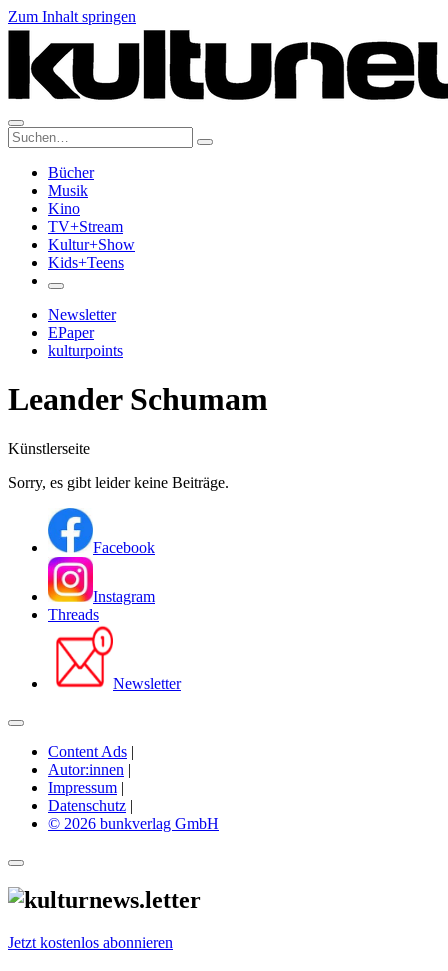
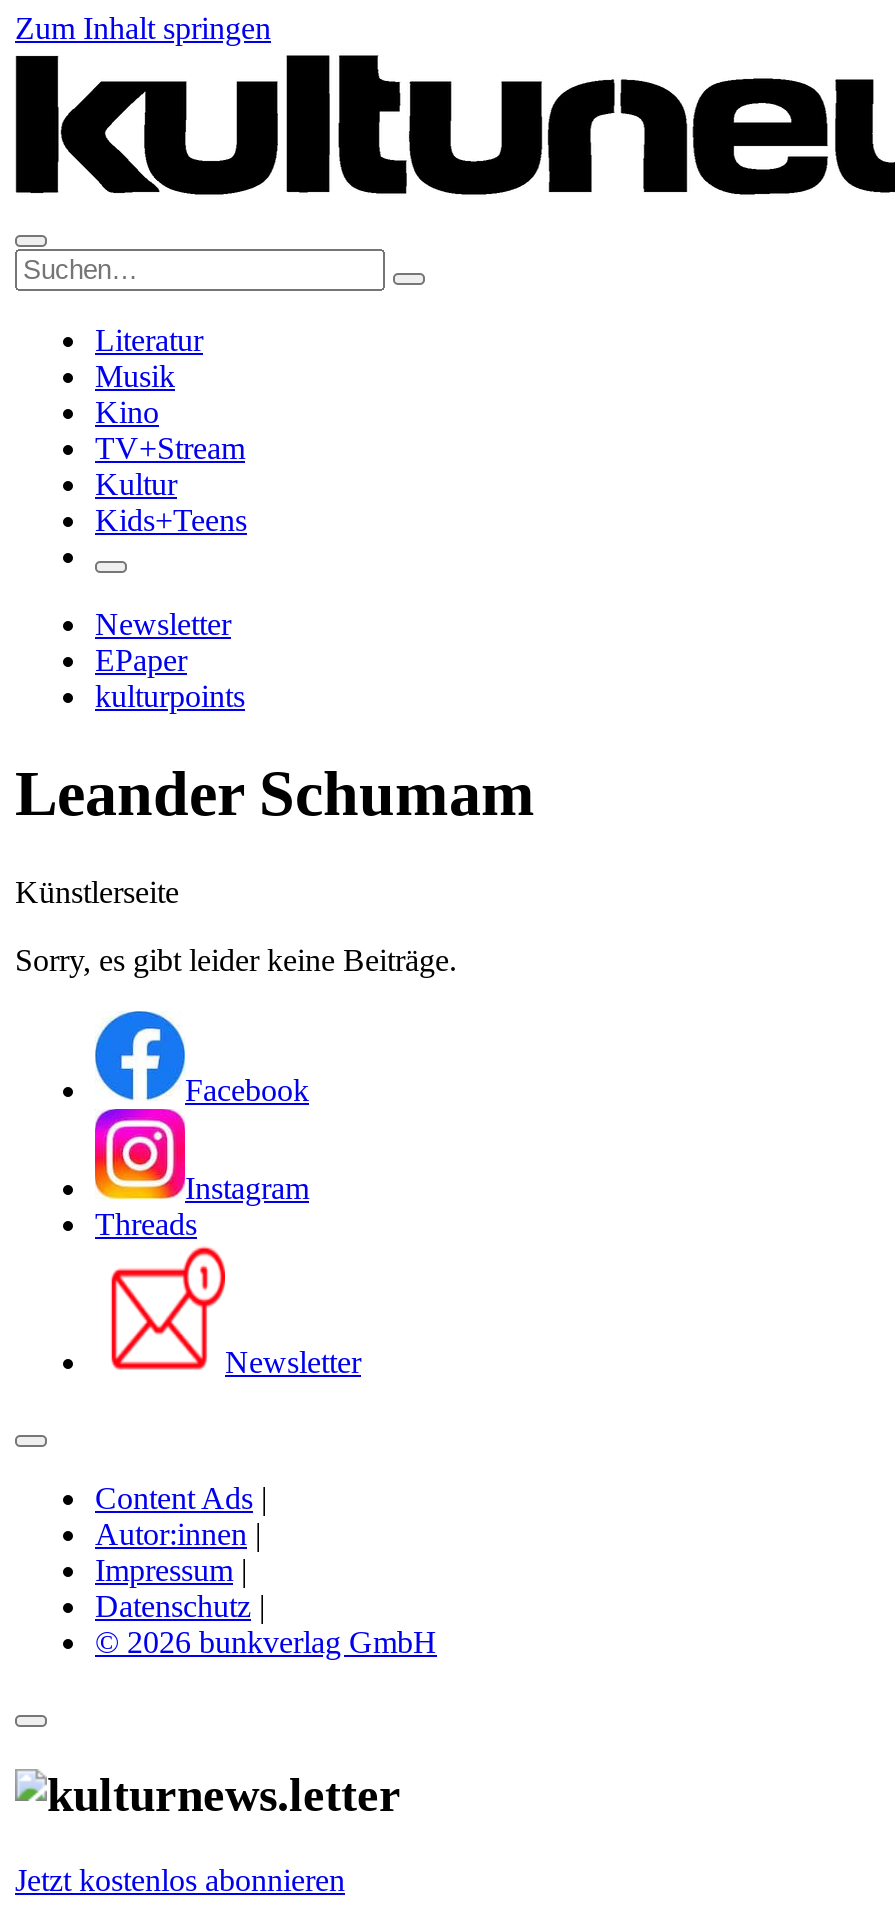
- Bücher
+ Literatur

- Kultur+Show
+ Kultur
